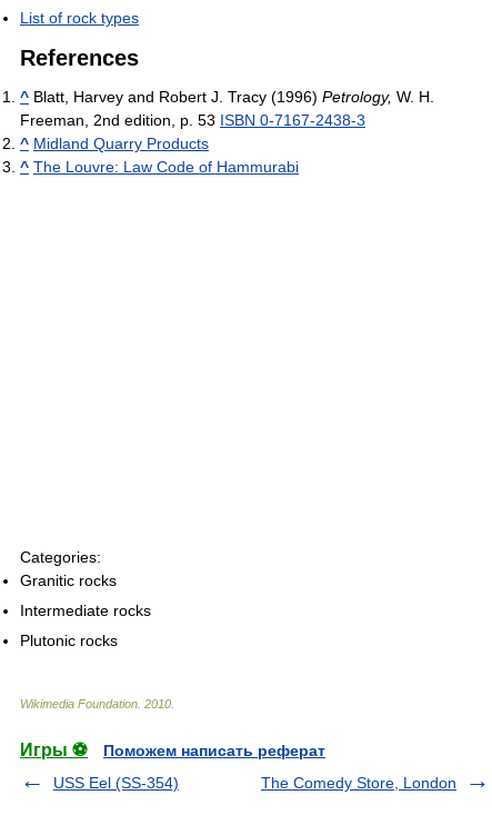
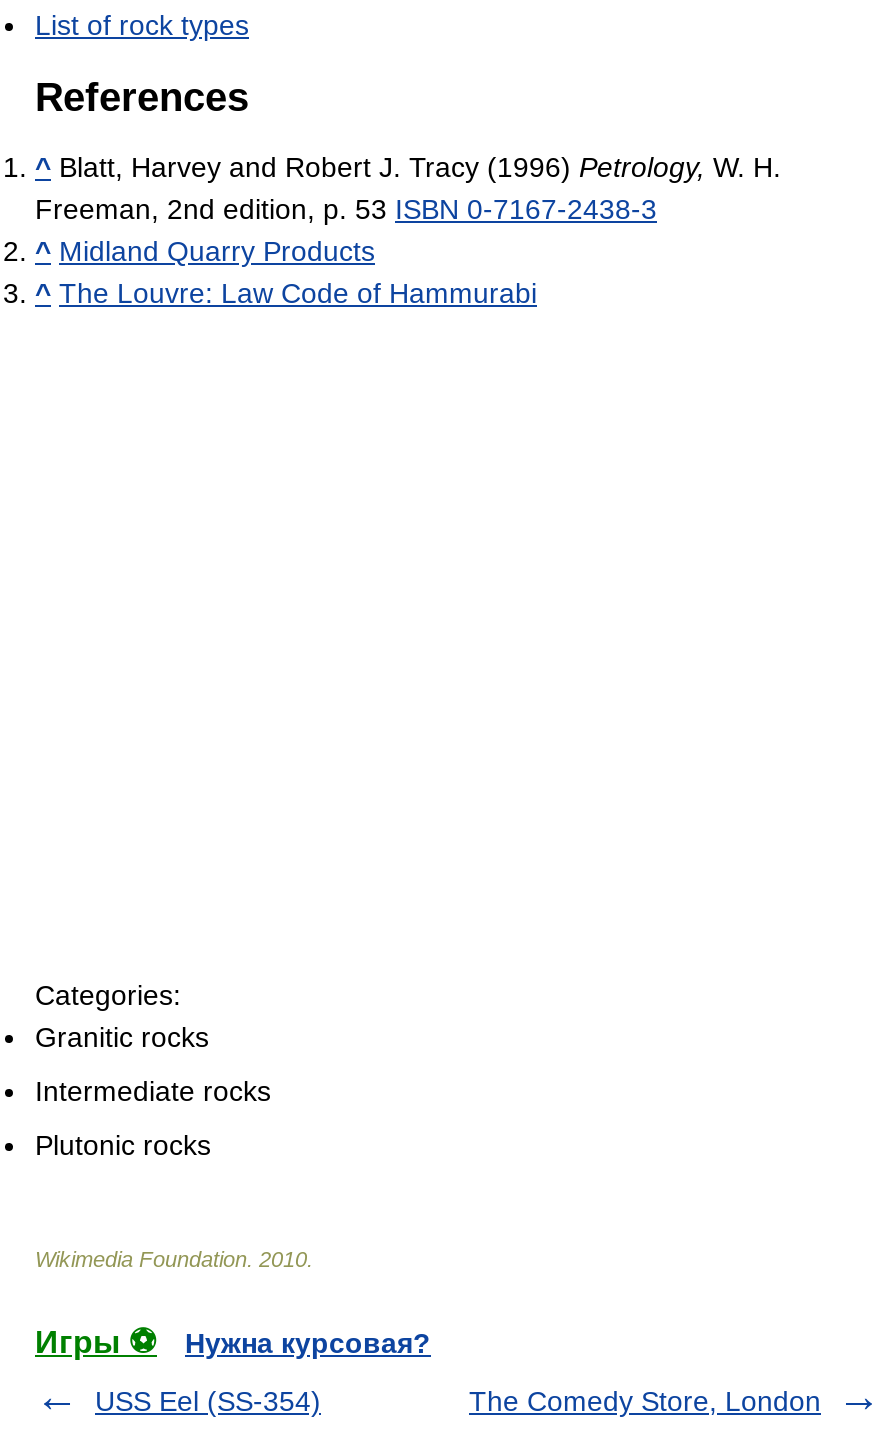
- Поможем написать реферат
+ Нужна курсовая?
